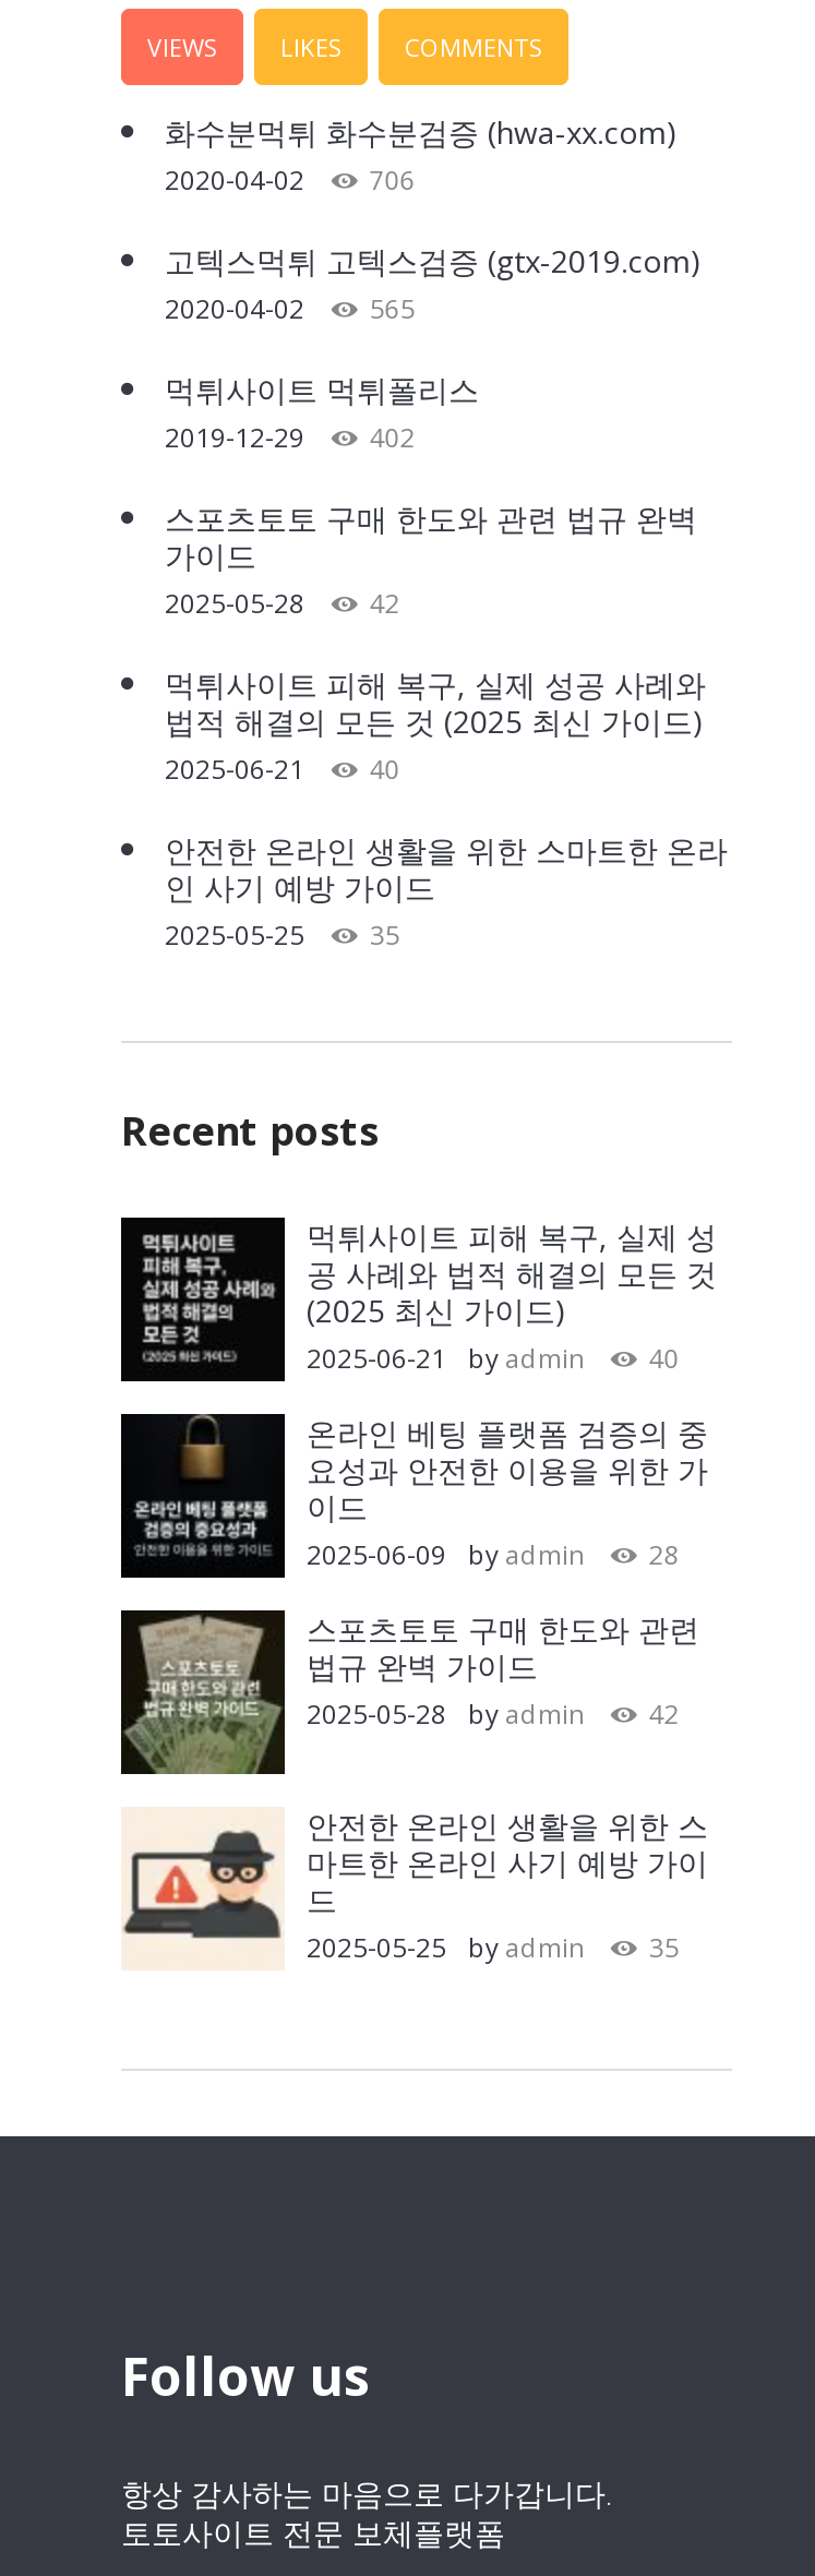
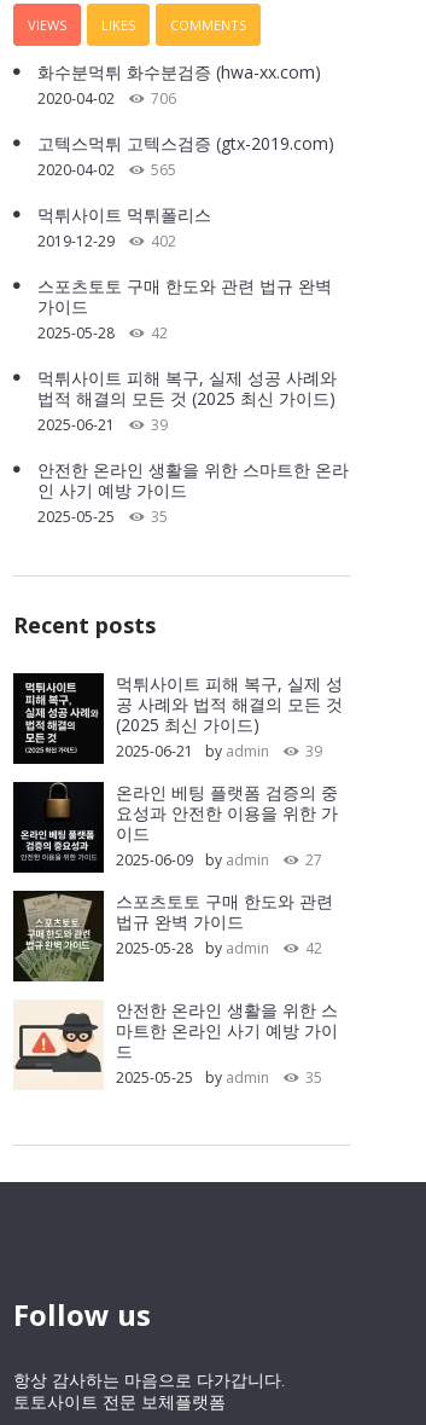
- 2025-06-21 40
+ 2025-06-21 39

- 2025-06-21 by admin 40
+ 2025-06-21 by admin 39

- 2025-06-09 by admin 28
+ 2025-06-09 by admin 27
